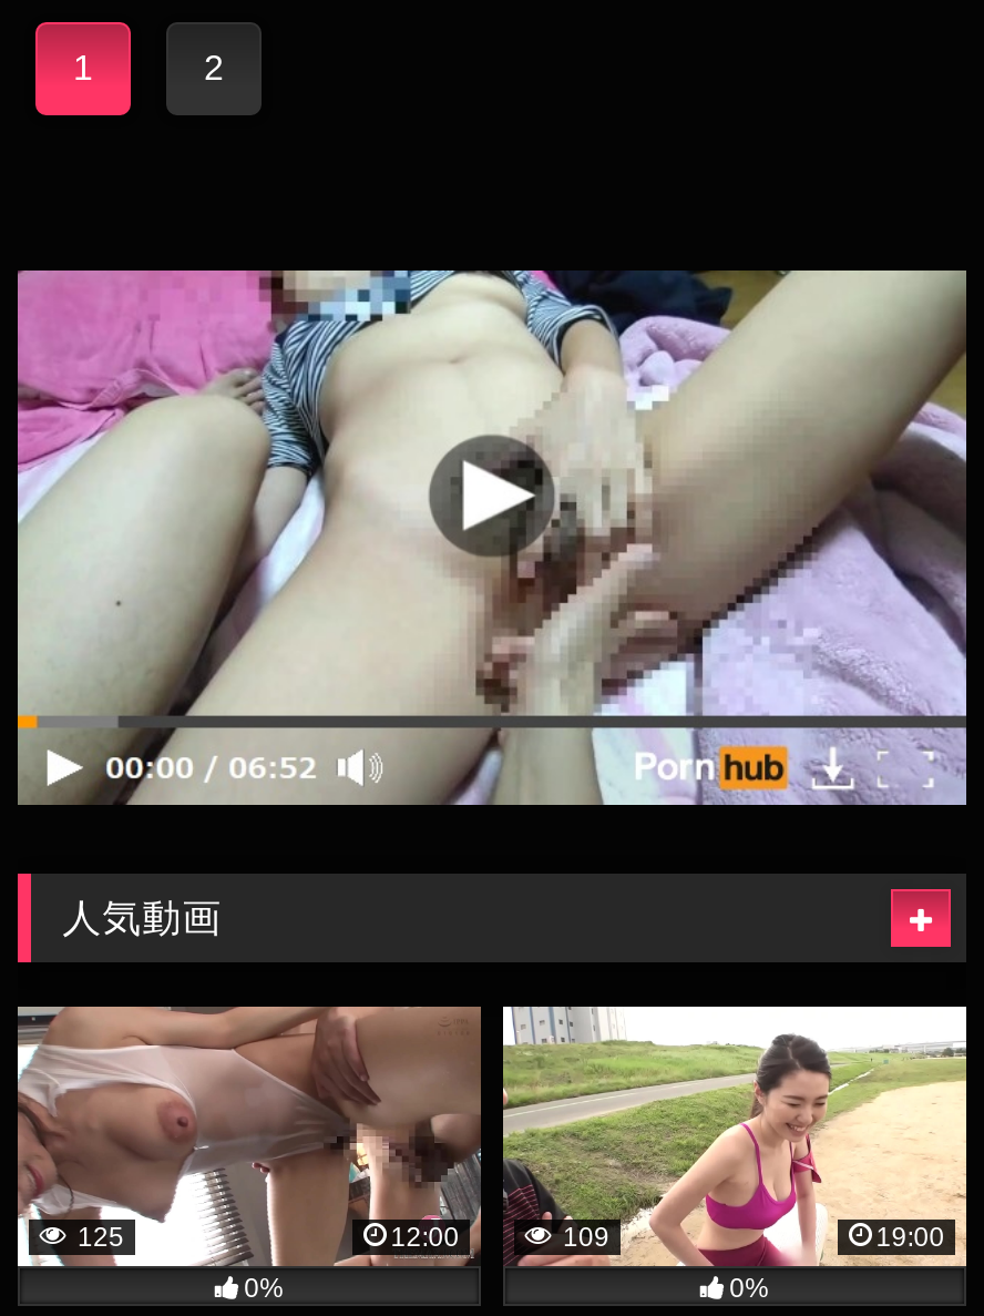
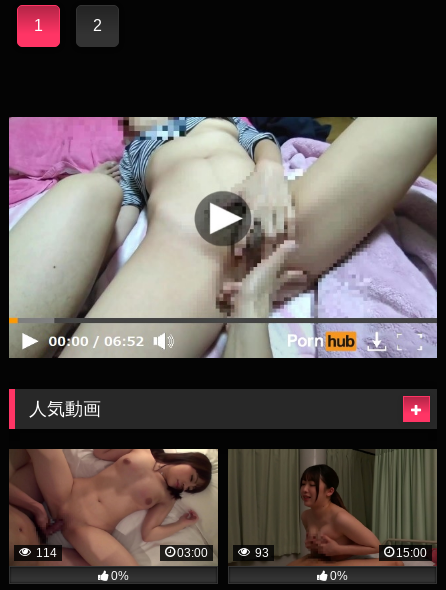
- [image]
- 125
+ [image]
+ 114

- [image]
- 109
- 19:00
+ [image]
+ 93
+ 15:00

- 12:00
+ 03:00
